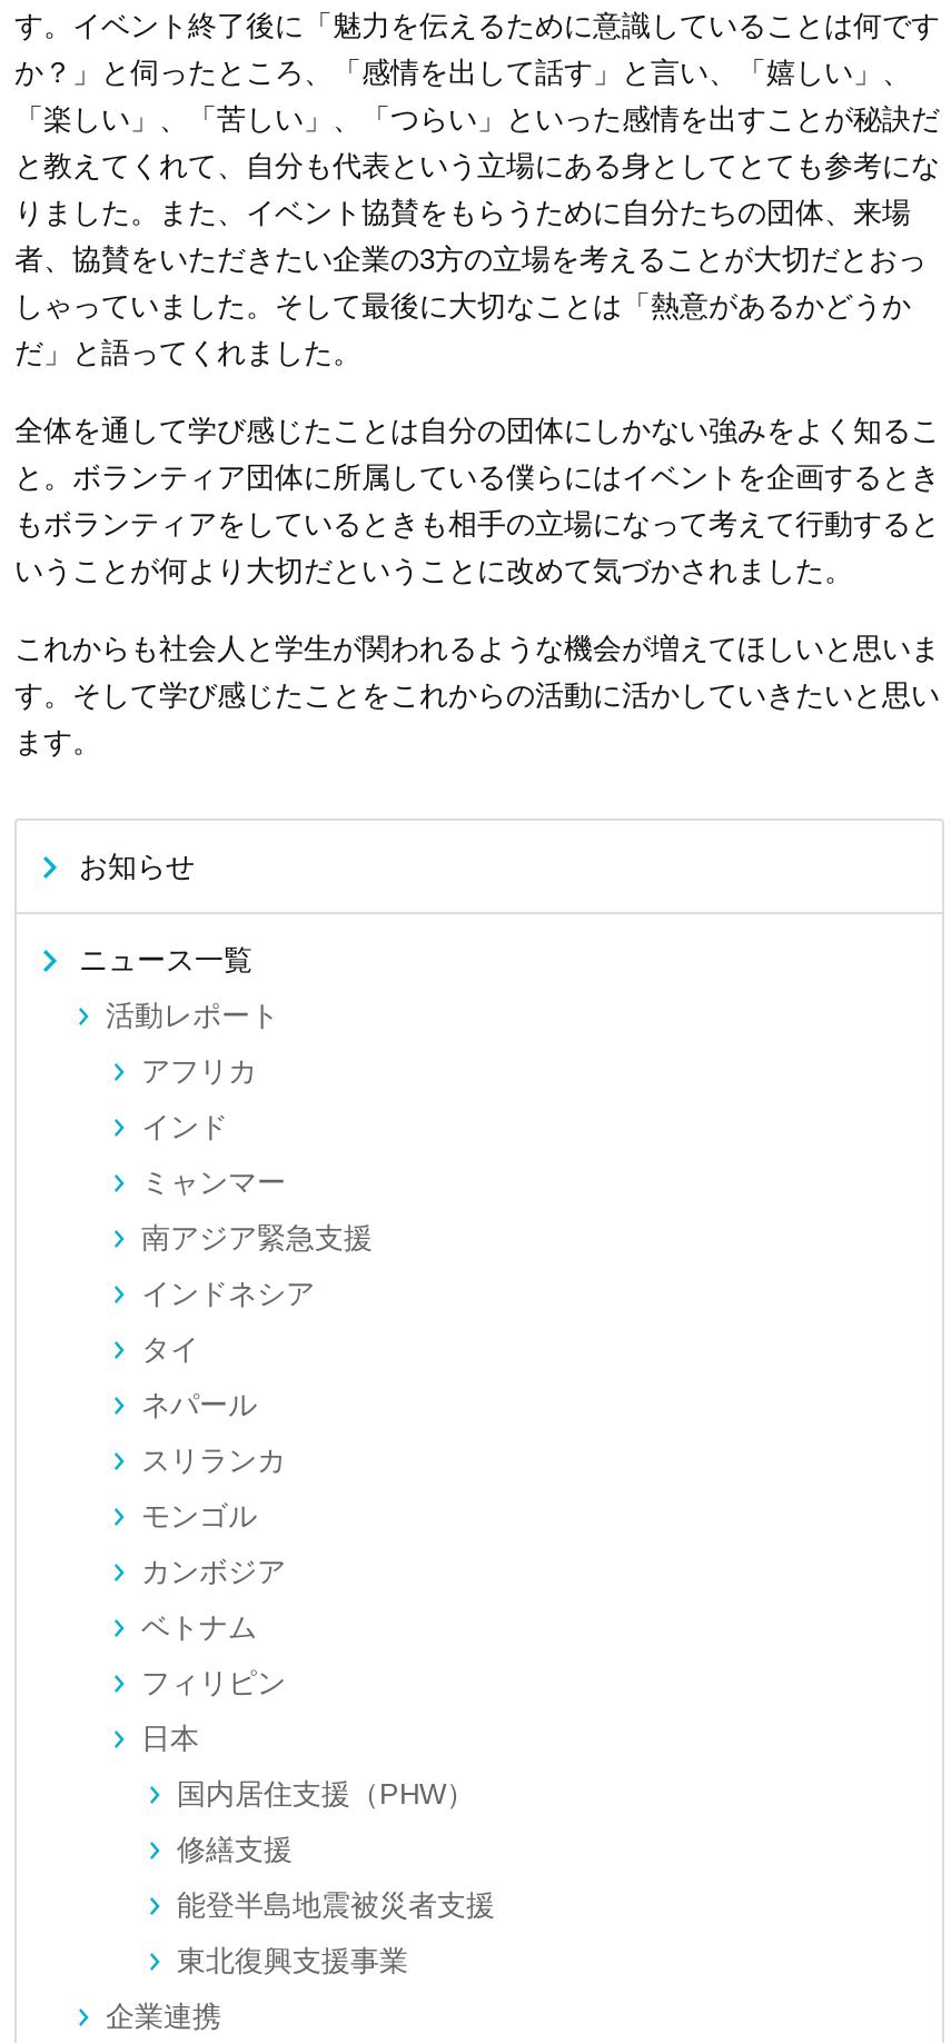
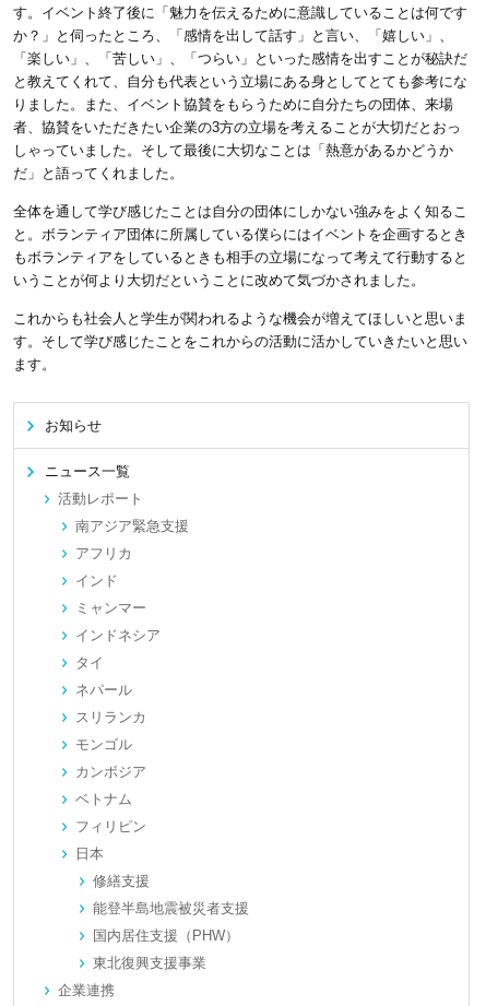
moved down: アフリカ | インド | ミャンマー

moved up: 南アジア緊急支援

moved down: 国内居住支援（PHW）

moved up: 修繕支援 | 能登半島地震被災者支援
